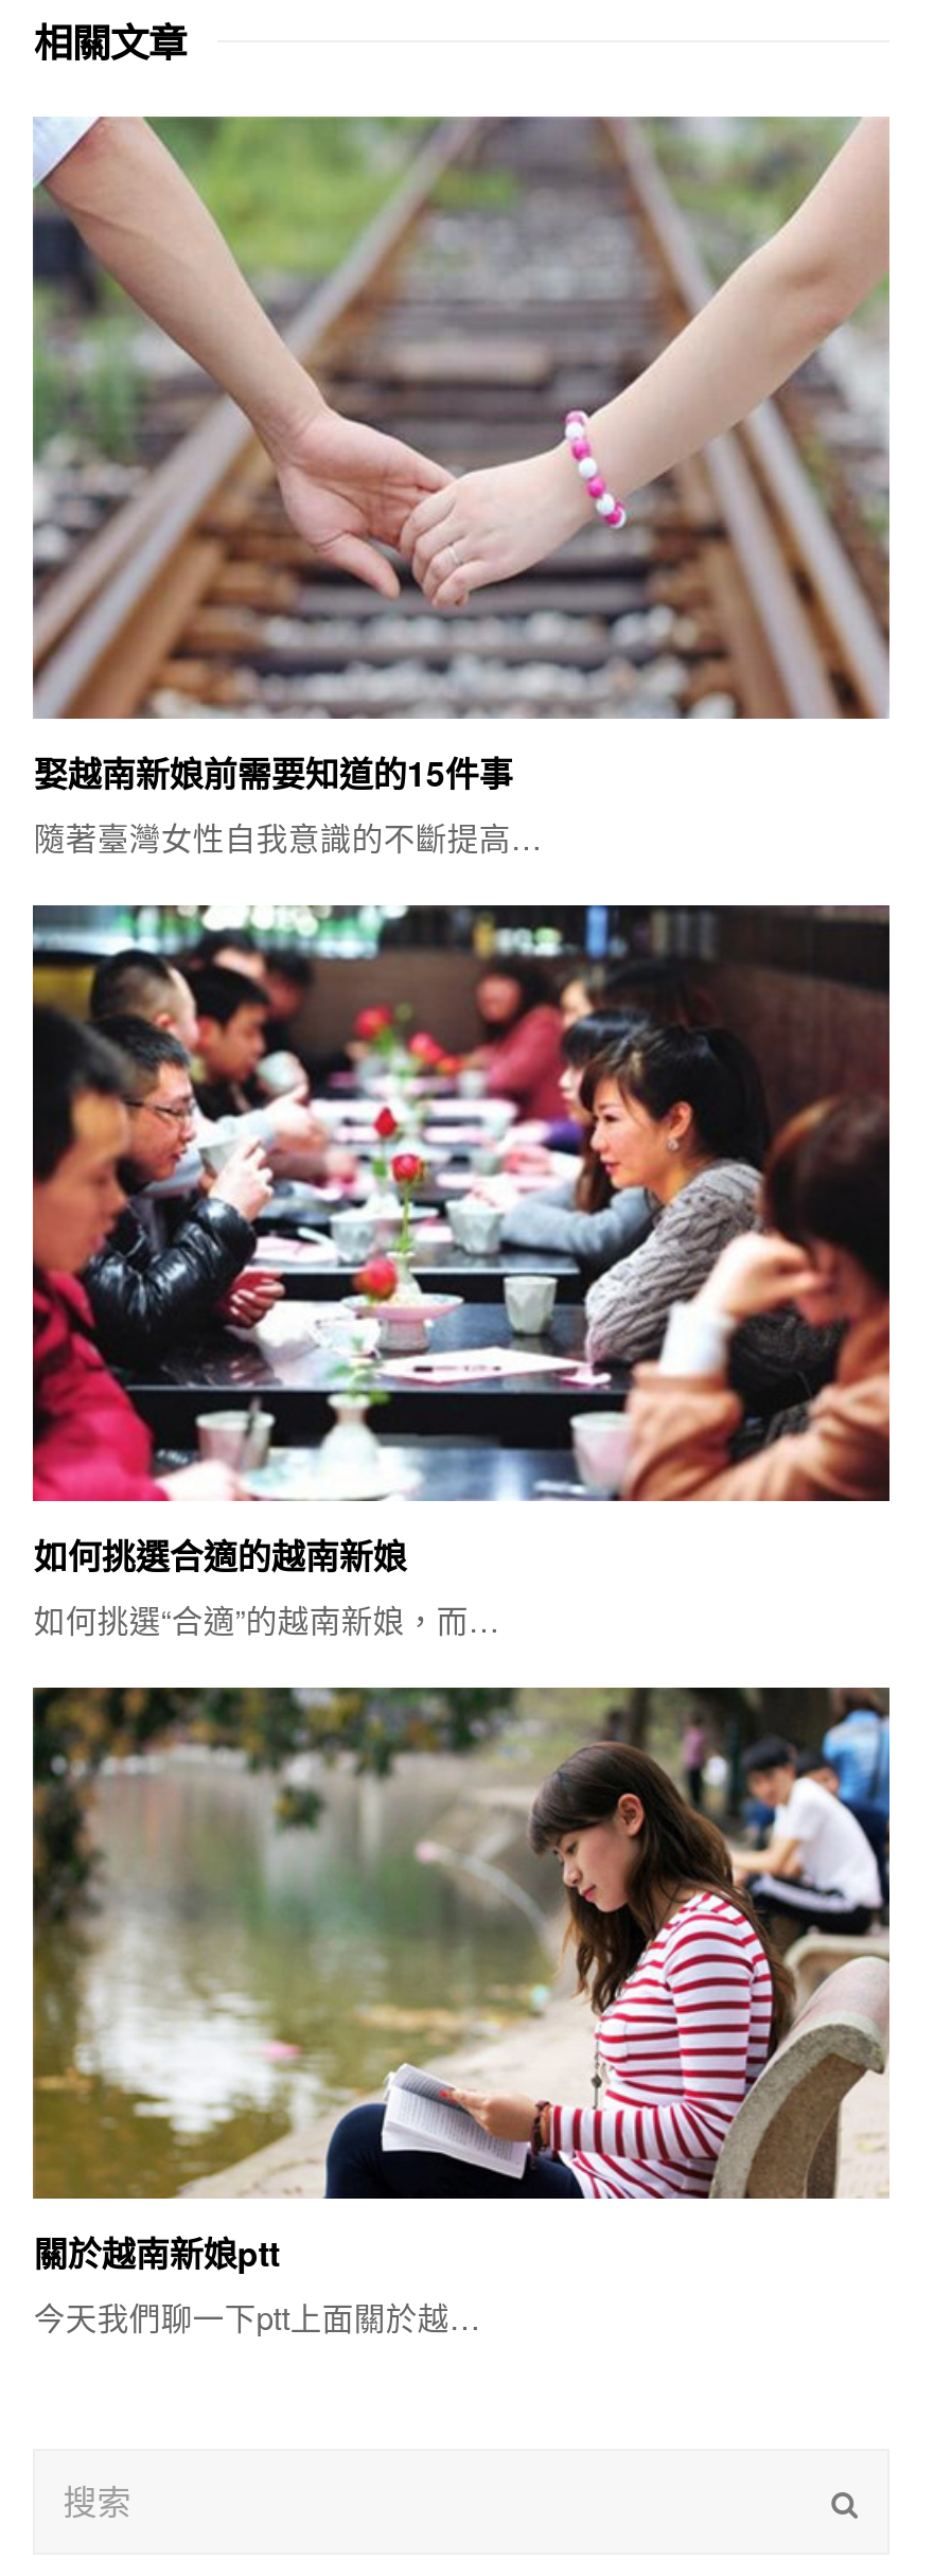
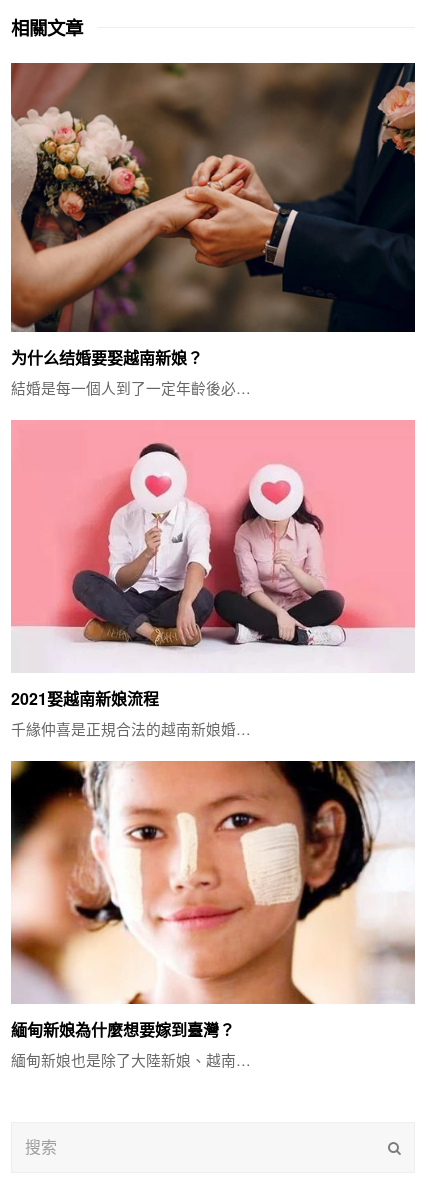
- [image]
- 娶越南新娘前需要知道的15件事
- 隨著臺灣女性自我意識的不斷提高…
+ [image]
+ 为什么结婚要娶越南新娘？
+ 結婚是每一個人到了一定年齡後必…

- [image]
- 如何挑選合適的越南新娘
- 如何挑選“合適”的越南新娘，而…
+ [image]
+ 2021娶越南新娘流程
+ 千緣仲喜是正規合法的越南新娘婚…

- [image]
- 關於越南新娘ptt
- 今天我們聊一下ptt上面關於越…
+ [image]
+ 緬甸新娘為什麼想要嫁到臺灣？
+ 緬甸新娘也是除了大陸新娘、越南…
